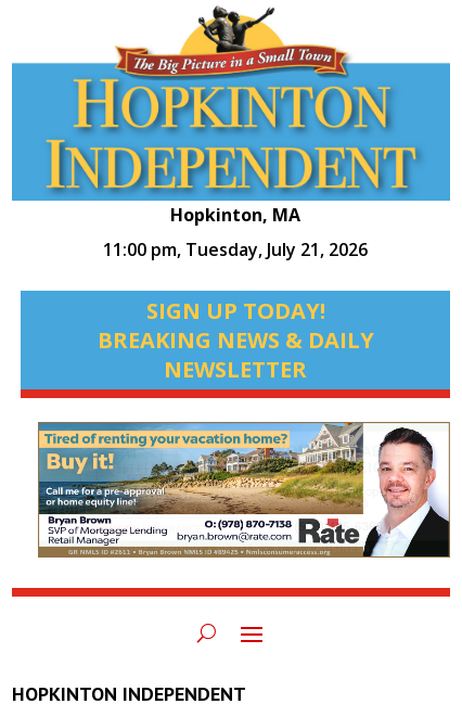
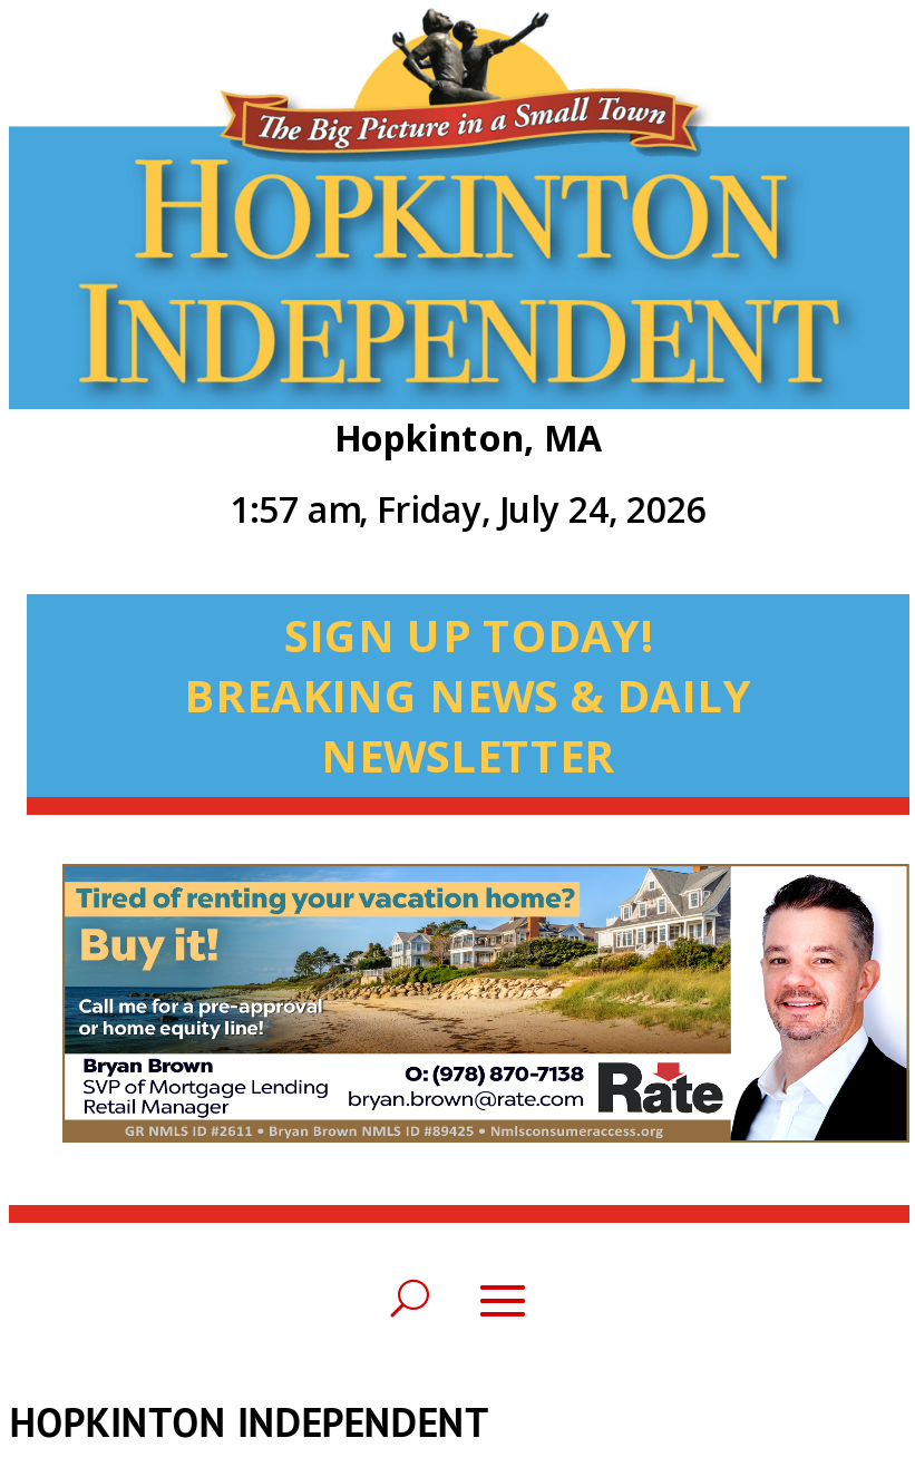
- 11:00 pm, Tuesday, July 21, 2026
+ 1:57 am, Friday, July 24, 2026
